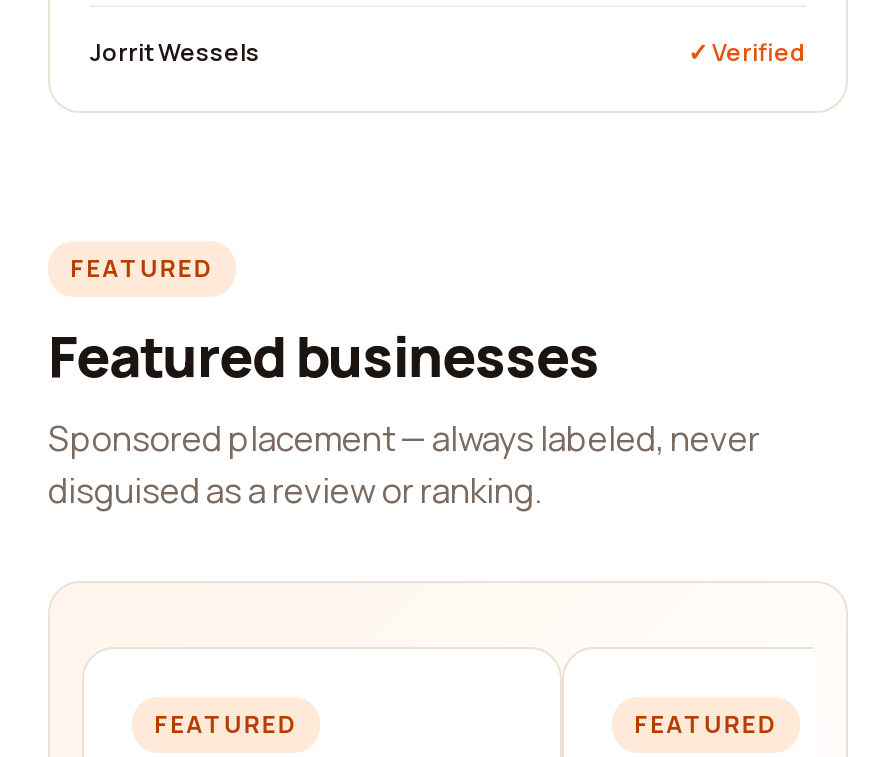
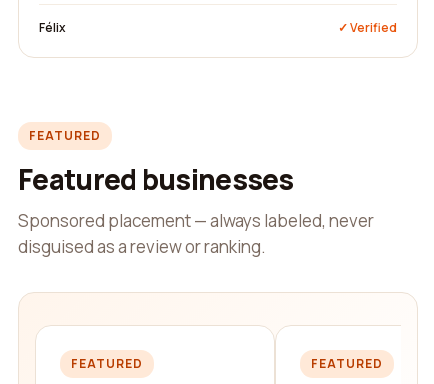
- Jorrit Wessels
+ Félix
